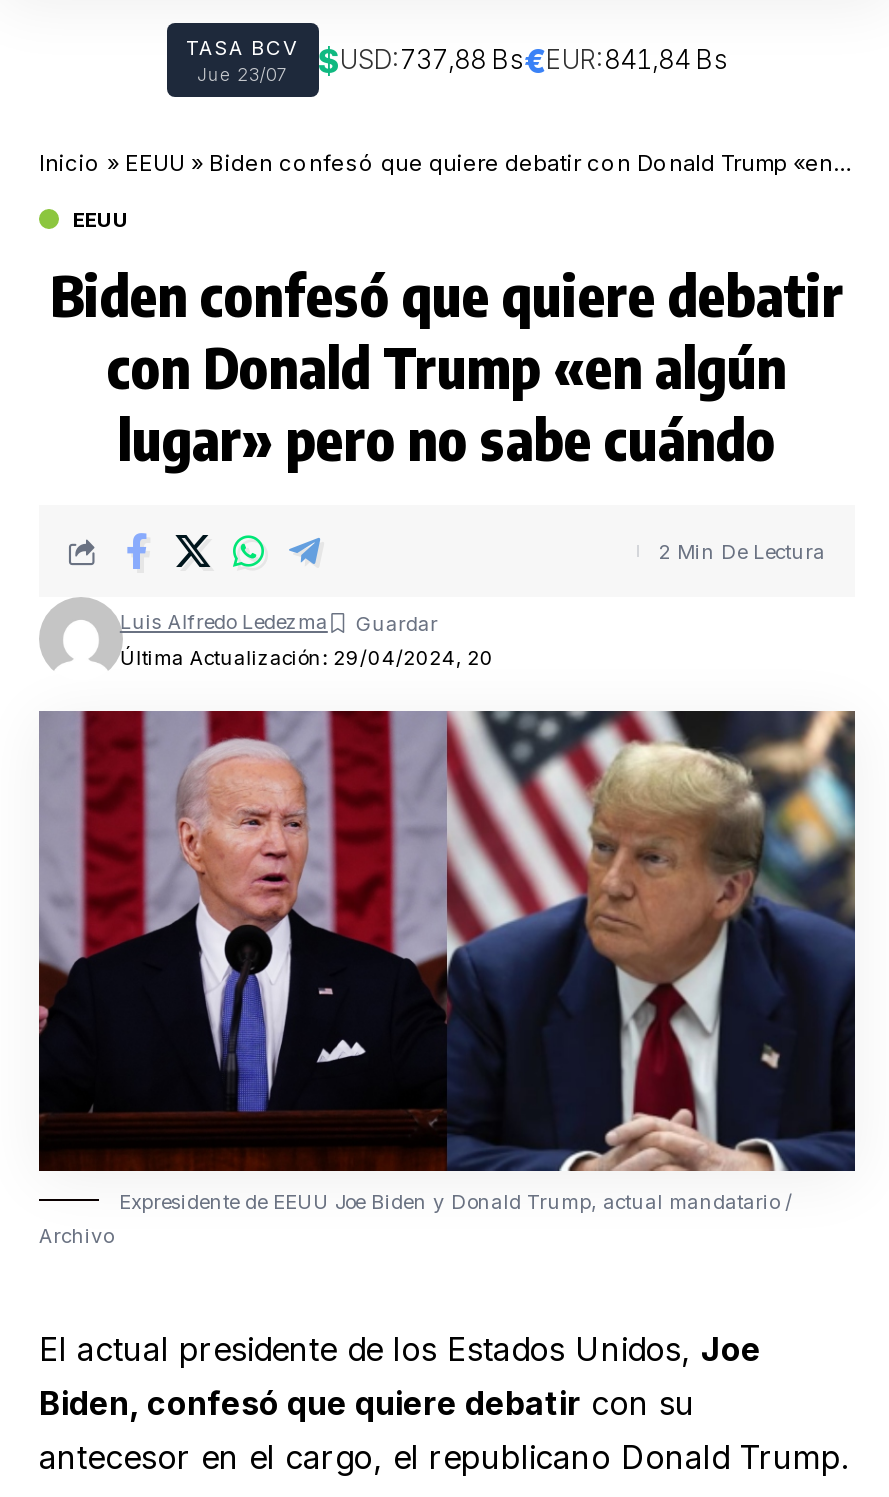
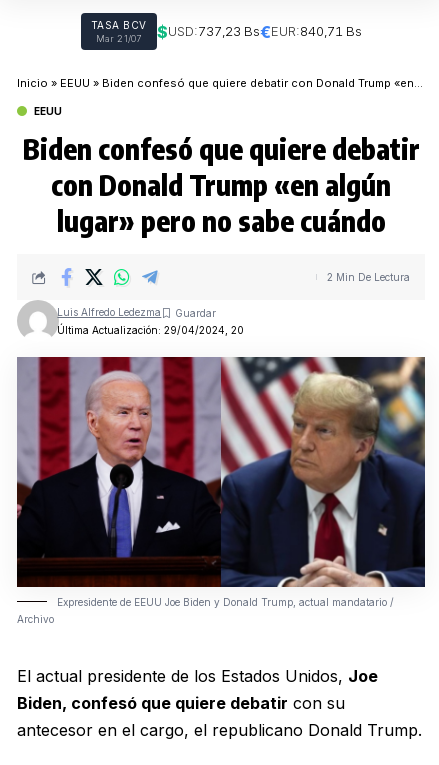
- Jue 23/07
- $USD:737,88 Bs€EUR:841,84 Bs
+ Mar 21/07
+ $USD:737,23 Bs€EUR:840,71 Bs
